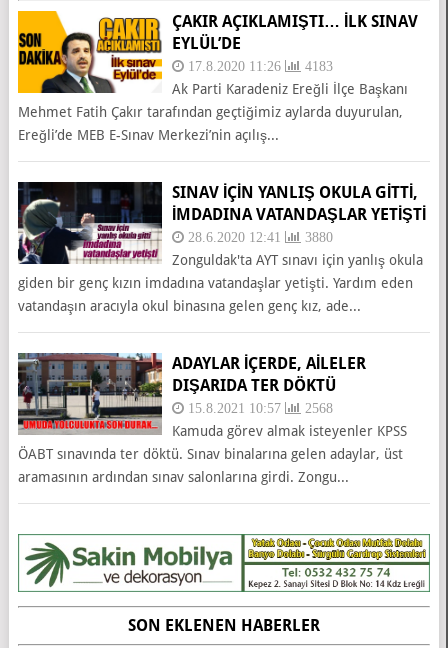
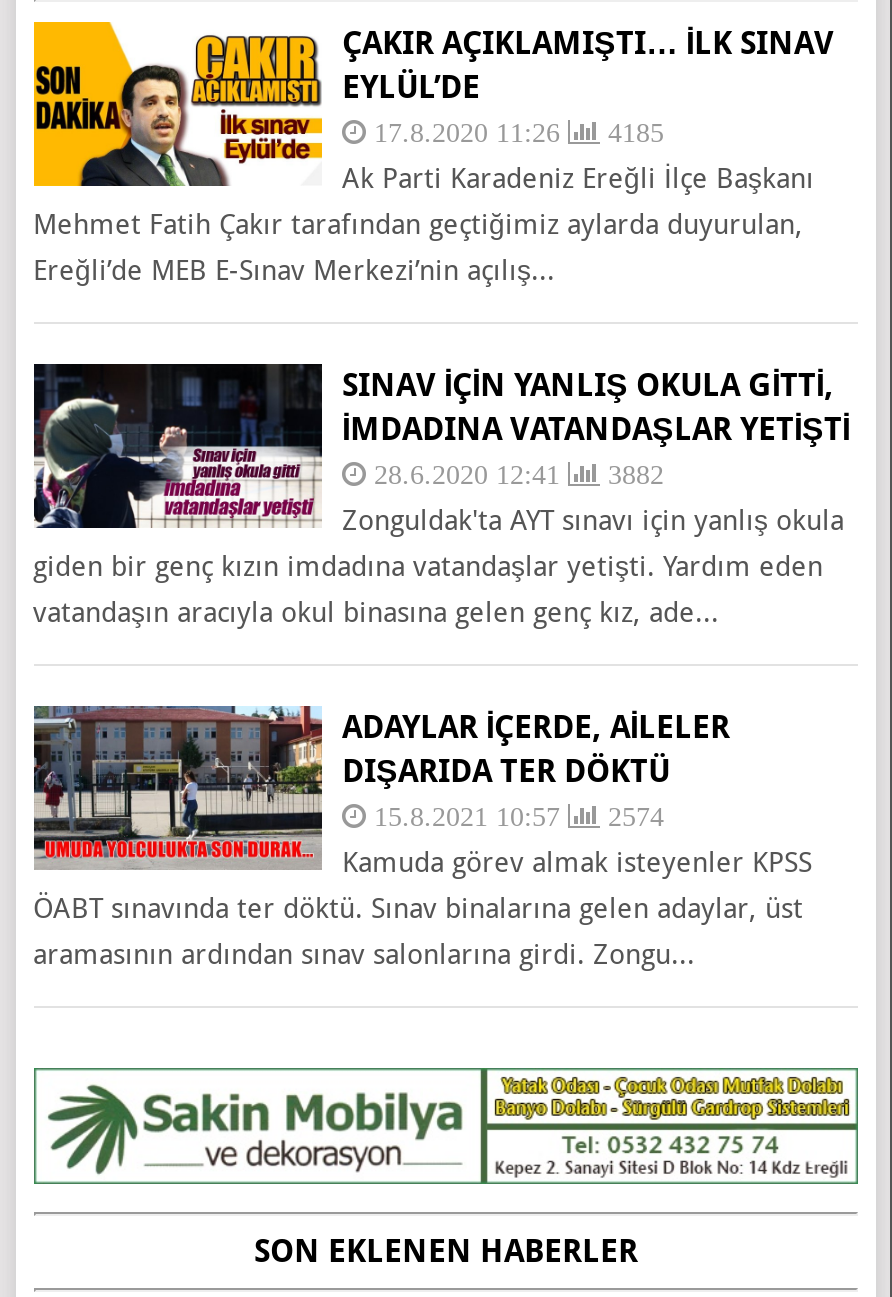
- 17.8.2020 11:26 4183
+ 17.8.2020 11:26 4185

- 28.6.2020 12:41 3880
+ 28.6.2020 12:41 3882

- 15.8.2021 10:57 2568
+ 15.8.2021 10:57 2574
